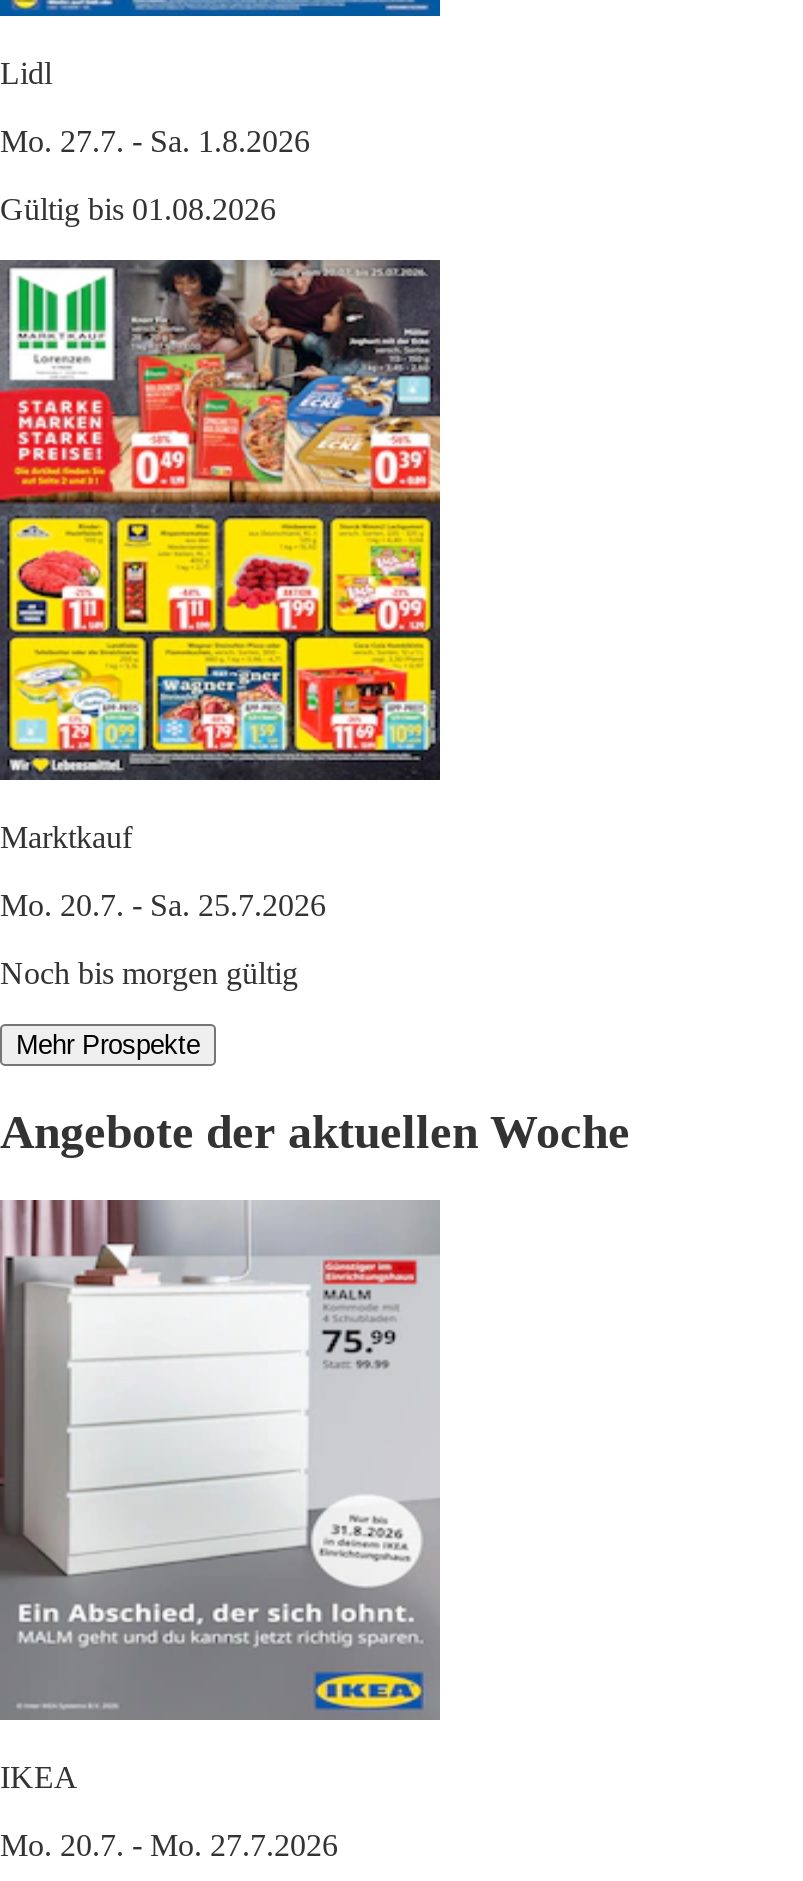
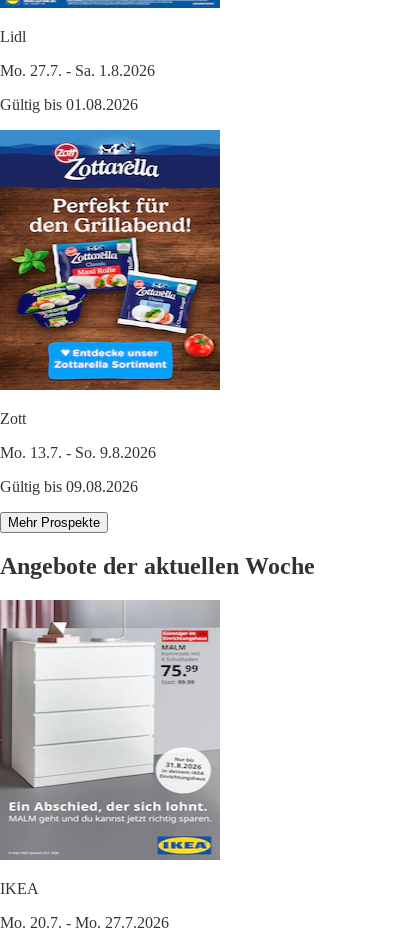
- [image]
- Marktkauf
+ [image]
+ Zott

- Mo. 20.7. - Sa. 25.7.2026
+ Mo. 13.7. - So. 9.8.2026

- Noch bis morgen gültig
+ Gültig bis 09.08.2026
